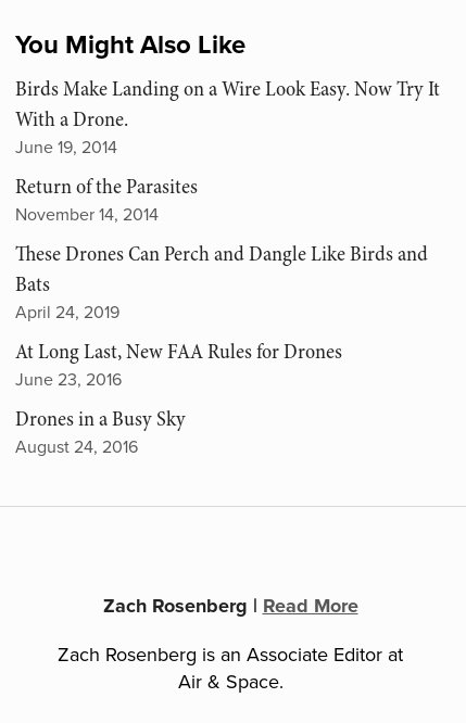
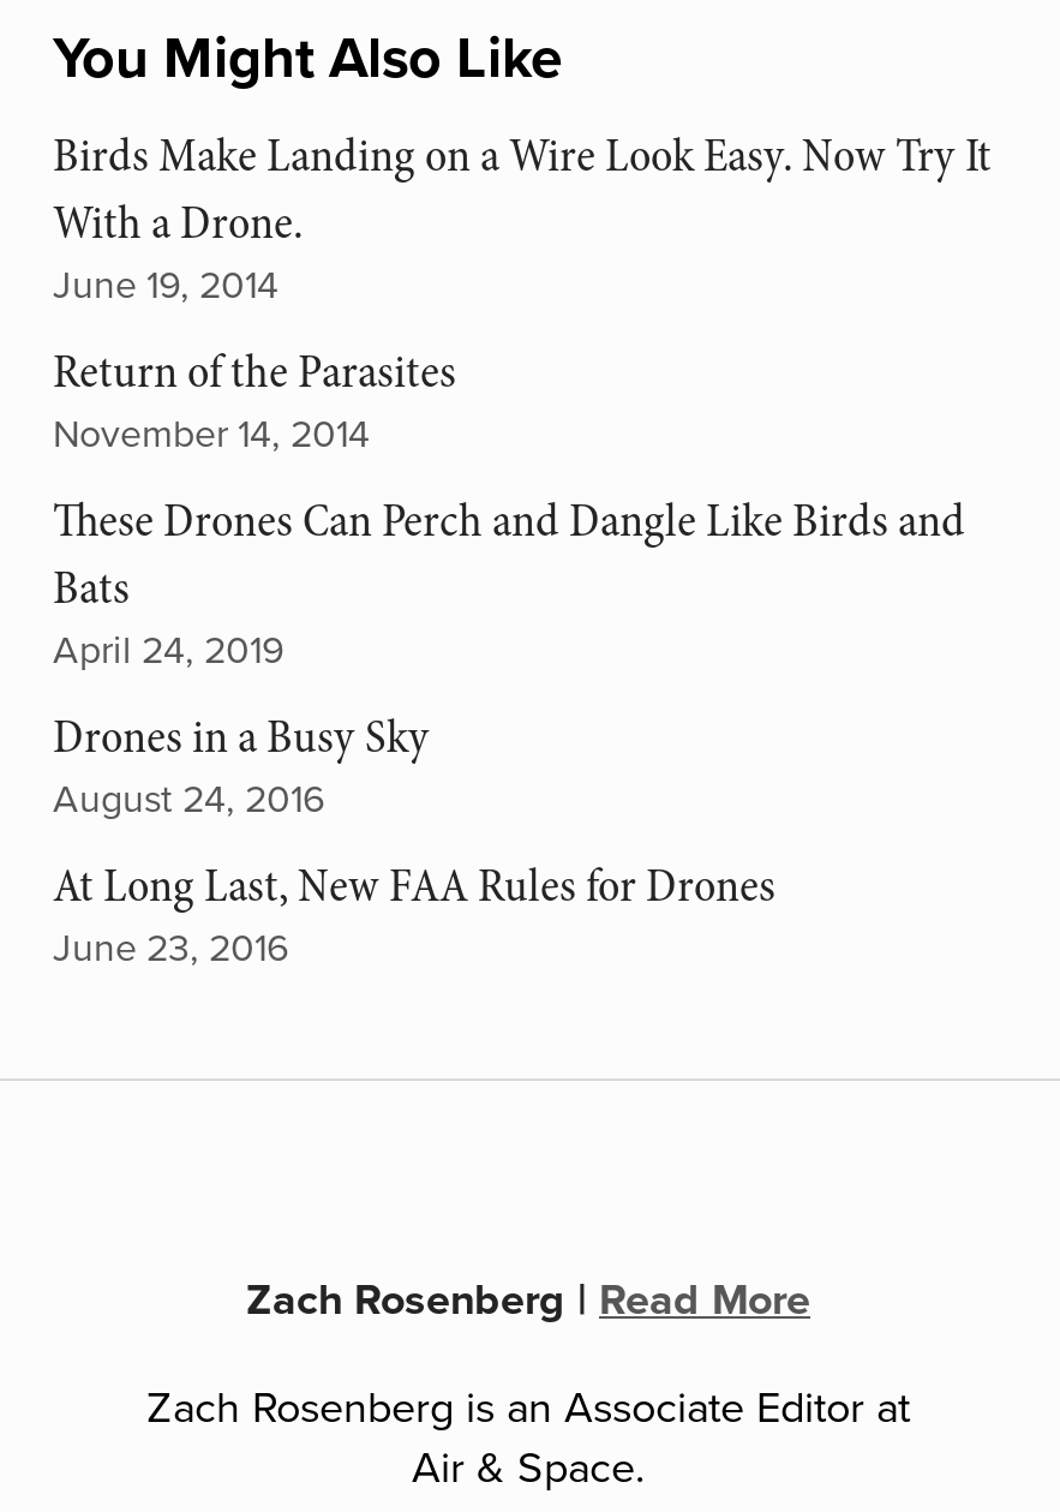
moved down: At Long Last, New FAA Rules for Drones | June 23, 2016

moved up: Drones in a Busy Sky | August 24, 2016
